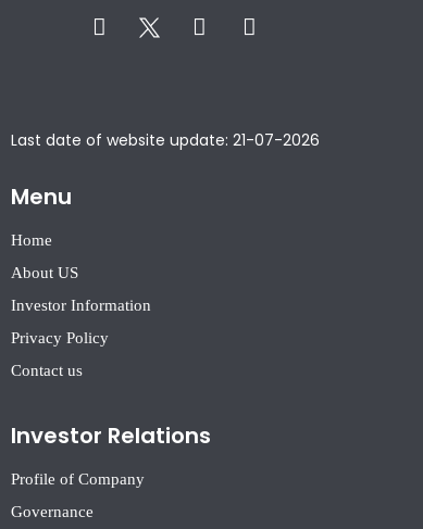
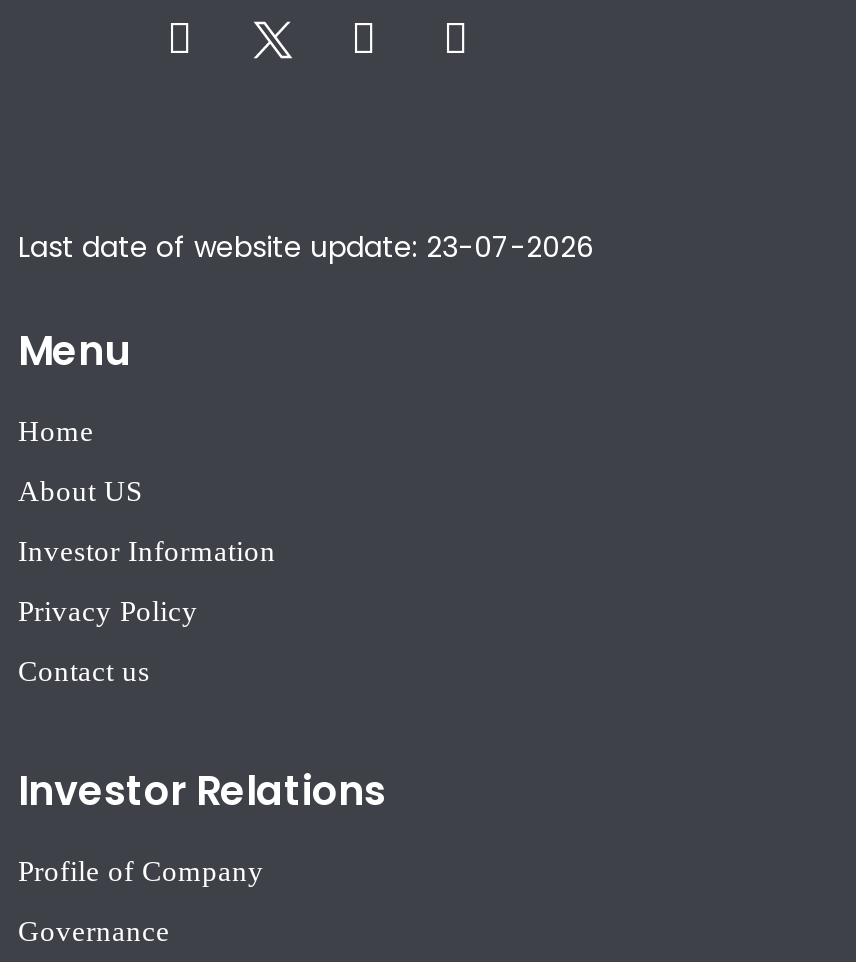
- Last date of website update: 21-07-2026
+ Last date of website update: 23-07-2026
